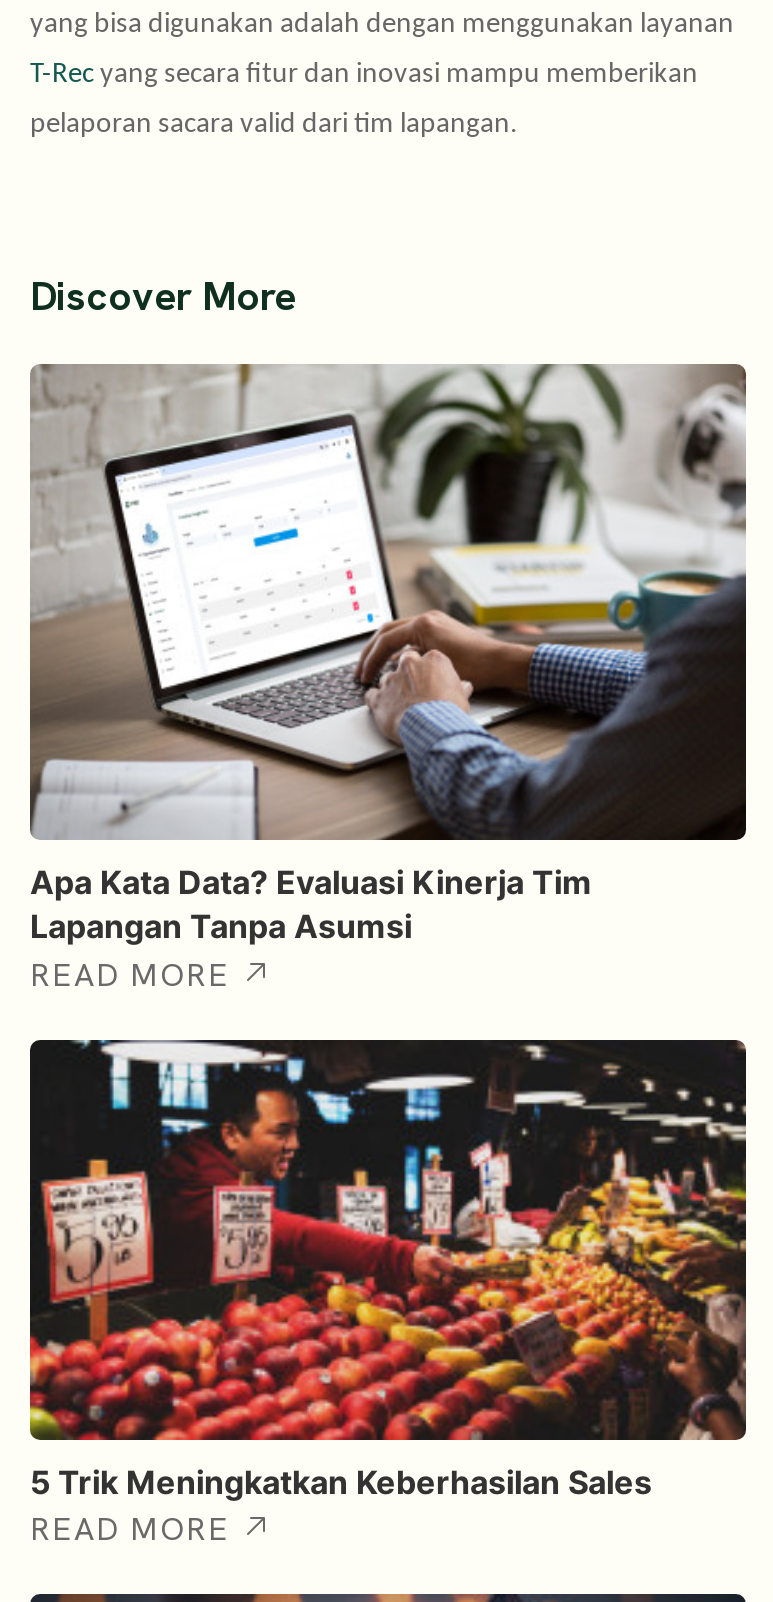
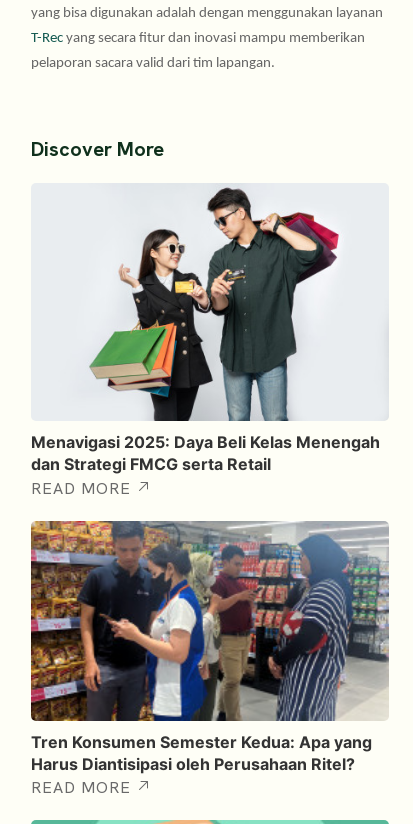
- [image]
- Apa Kata Data? Evaluasi Kinerja Tim
- Lapangan Tanpa Asumsi
+ [image]
+ Menavigasi 2025: Daya Beli Kelas Menengah
+ dan Strategi FMCG serta Retail

- [image]
- 5 Trik Meningkatkan Keberhasilan Sales
+ [image]
+ Tren Konsumen Semester Kedua: Apa yang
+ Harus Diantisipasi oleh Perusahaan Ritel?
